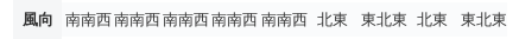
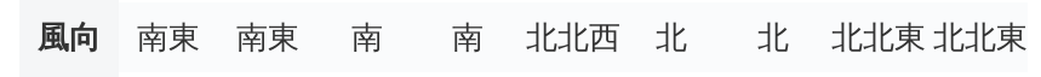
- 南南西 南南西 南南西 南南西 南南西 北東
- 東北東 北東
- 東北東
+ 南東
+ 南東
+ 南
+ 南
+ 北北西
+ 北
+ 北
+ 北北東 北北東
